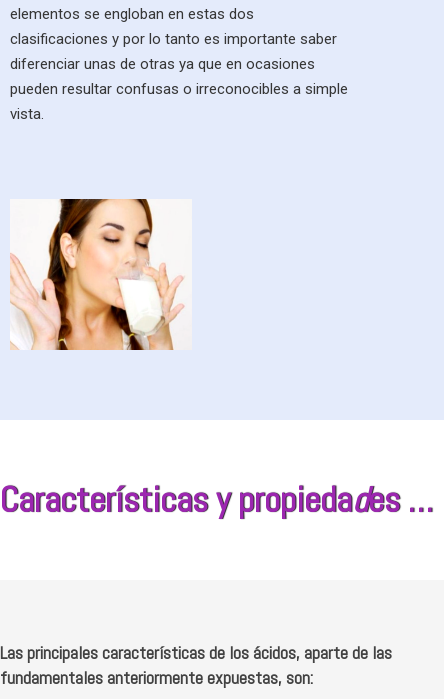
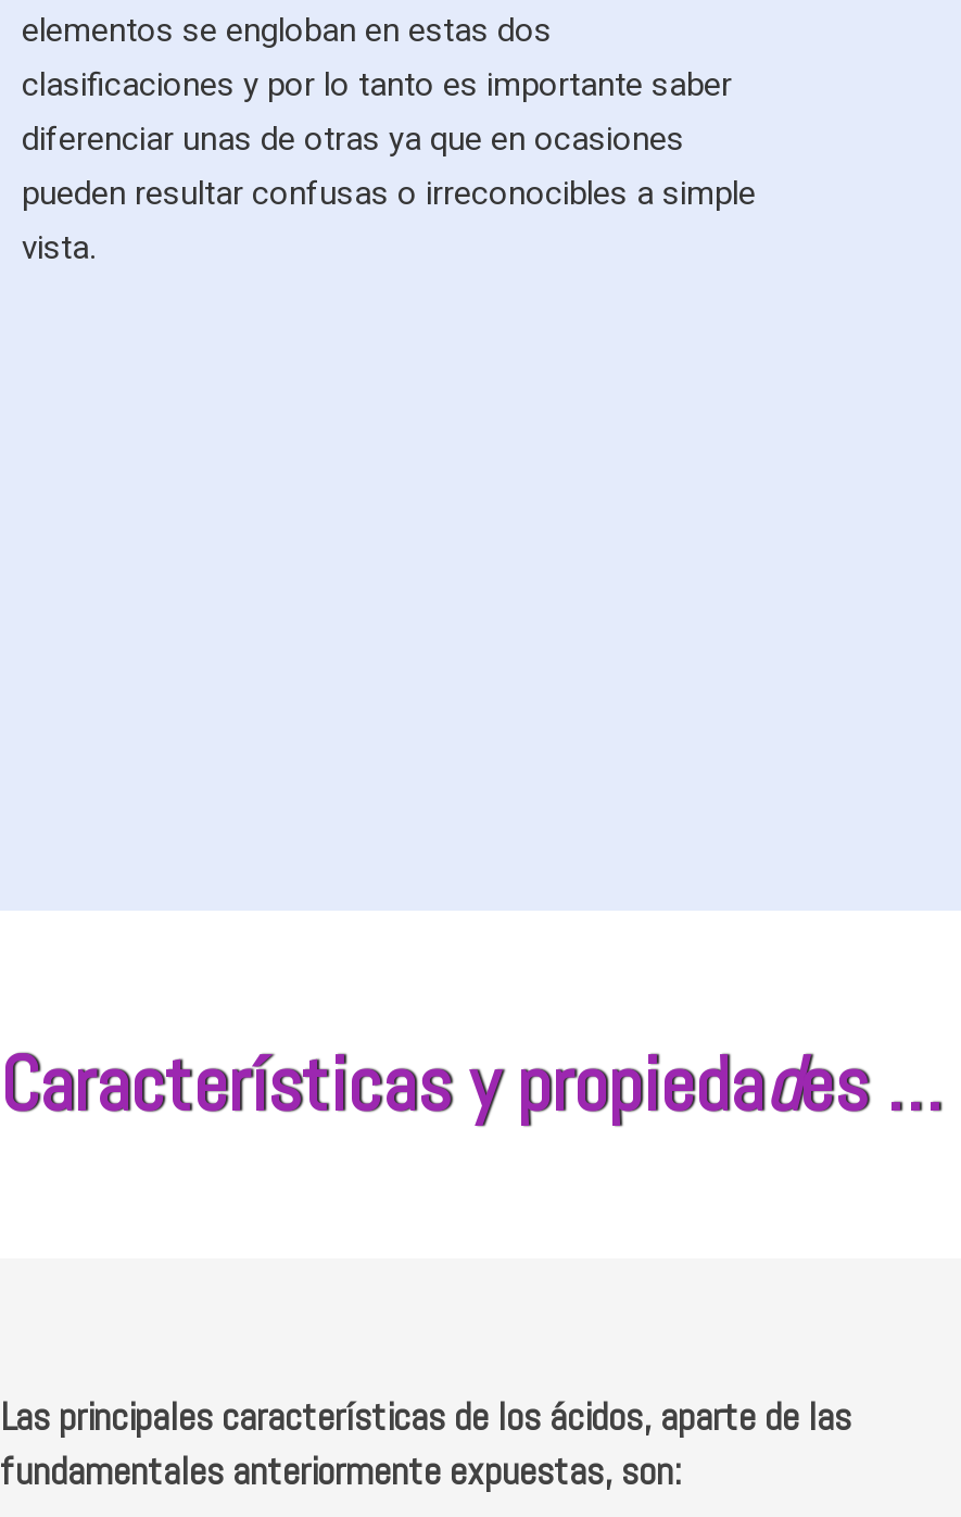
- [image]
